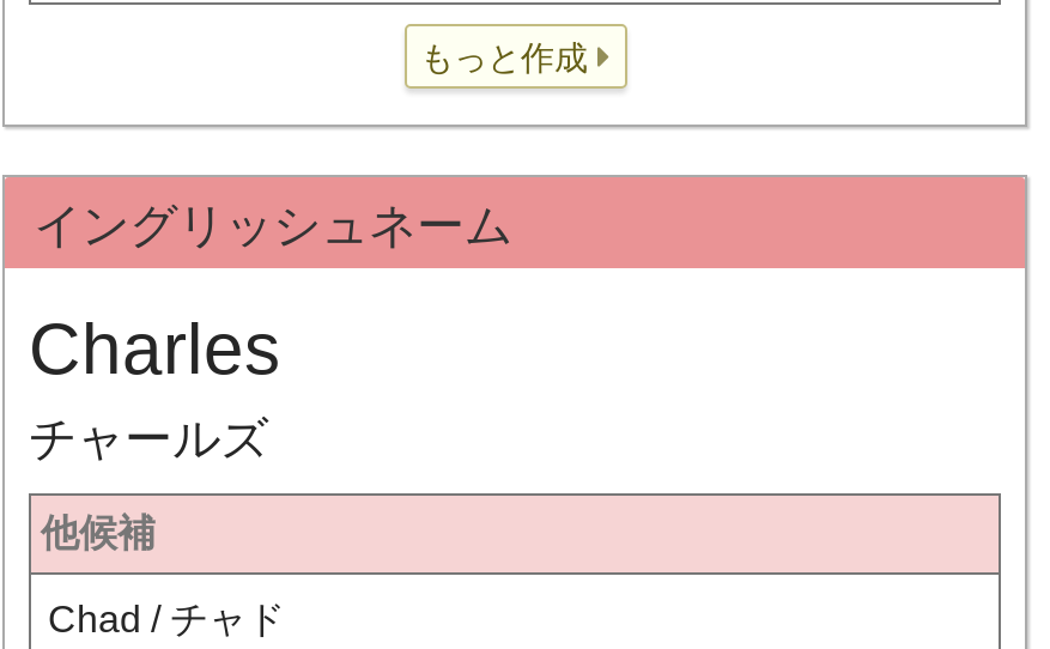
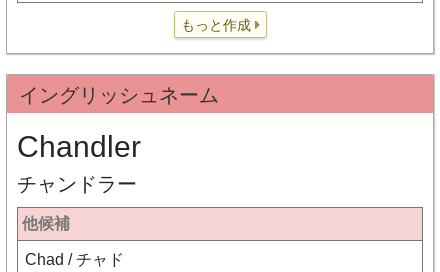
- Charles
- チャールズ
+ Chandler
+ チャンドラー
